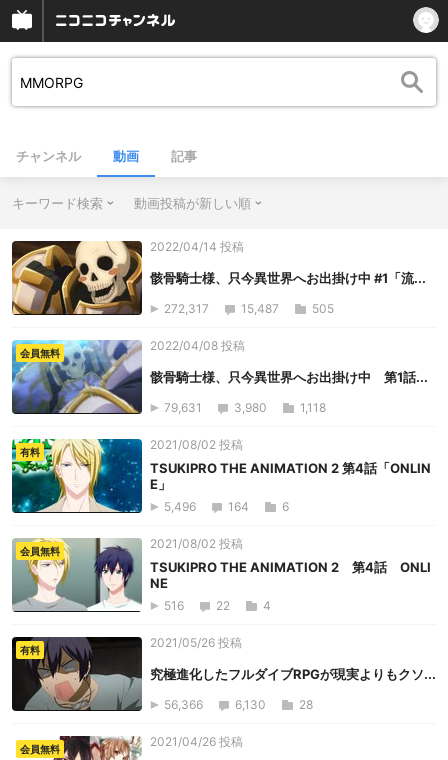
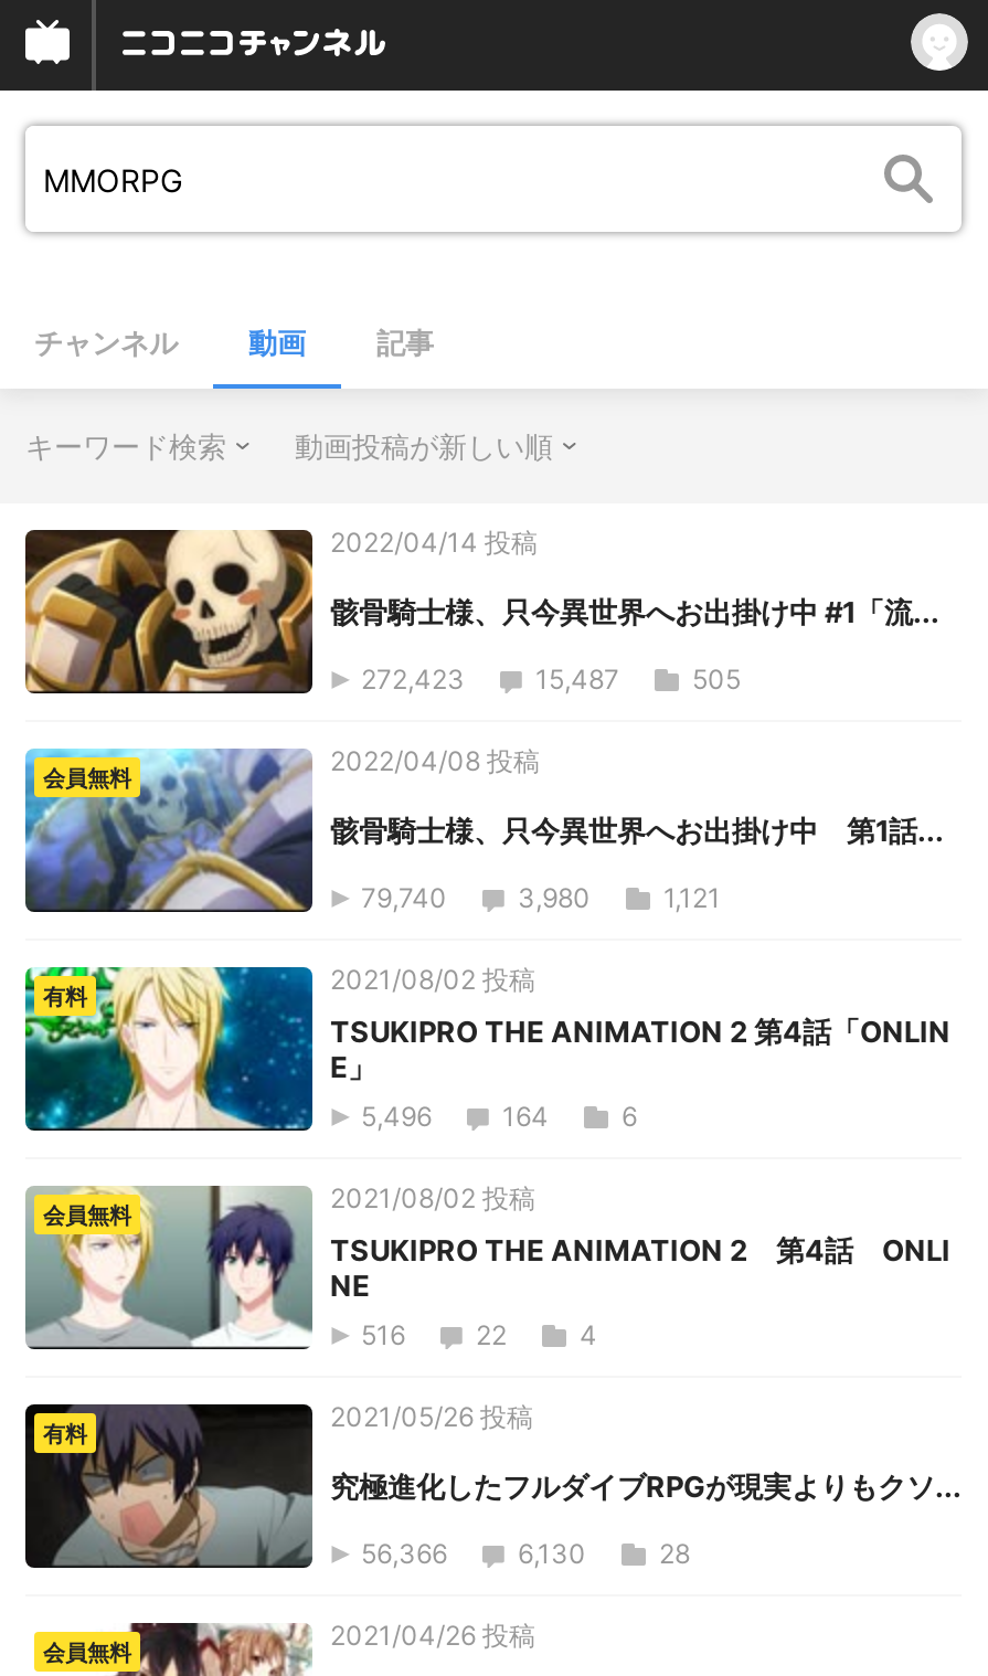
- 272,317
+ 272,423

- 79,631
+ 79,740

- 1,118
+ 1,121
